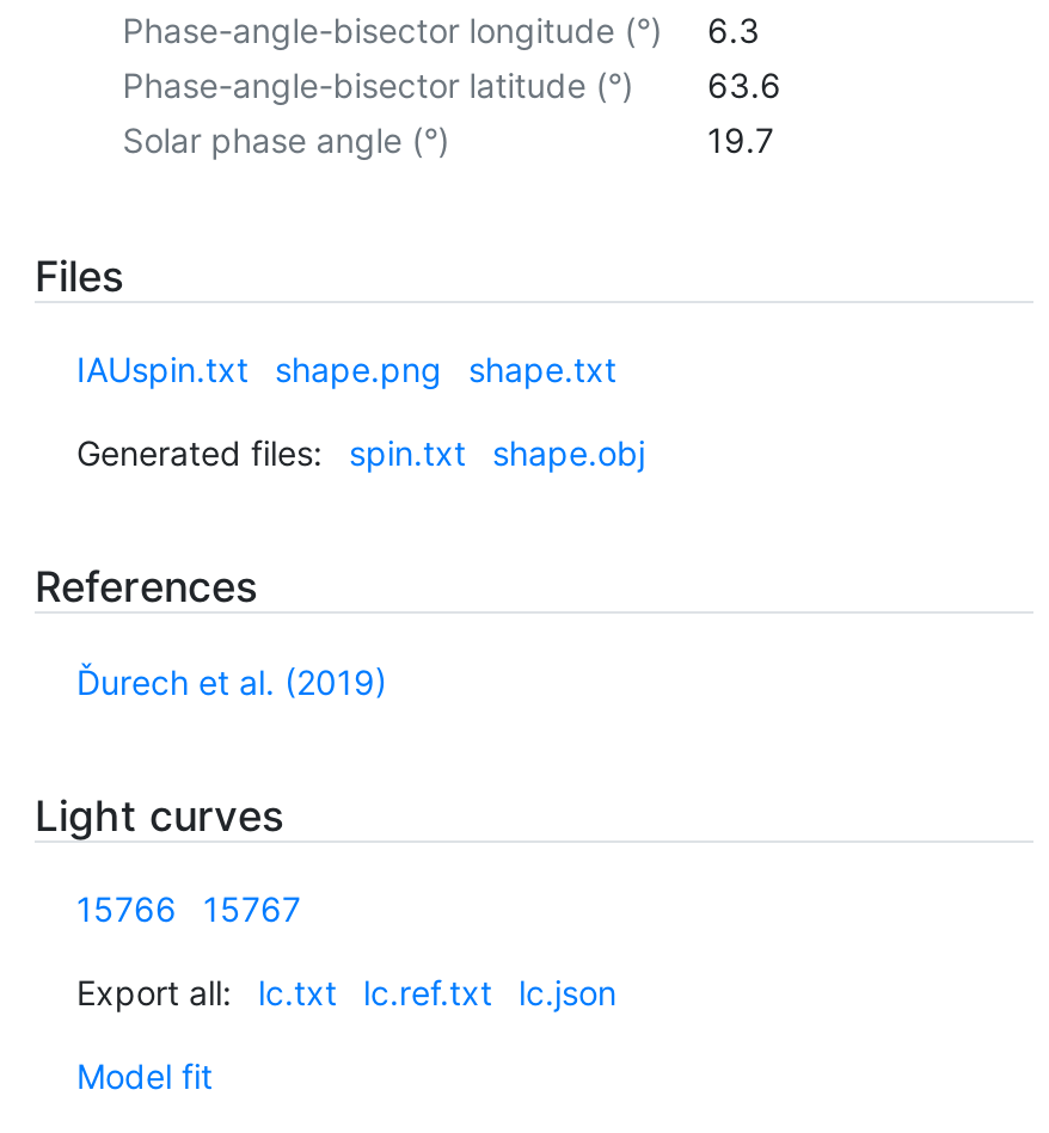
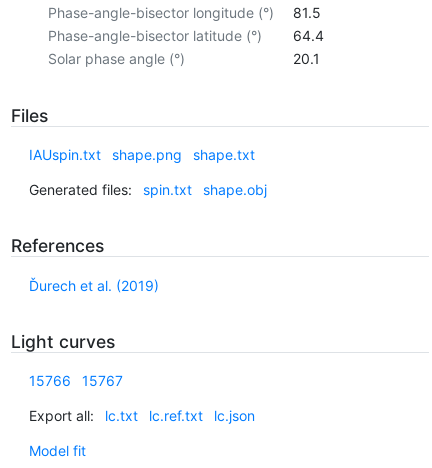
- Phase-angle-bisector longitude (°) 6.3
+ Phase-angle-bisector longitude (°) 81.5

- Phase-angle-bisector latitude (°) 63.6
+ Phase-angle-bisector latitude (°) 64.4

- 19.7
+ 20.1
